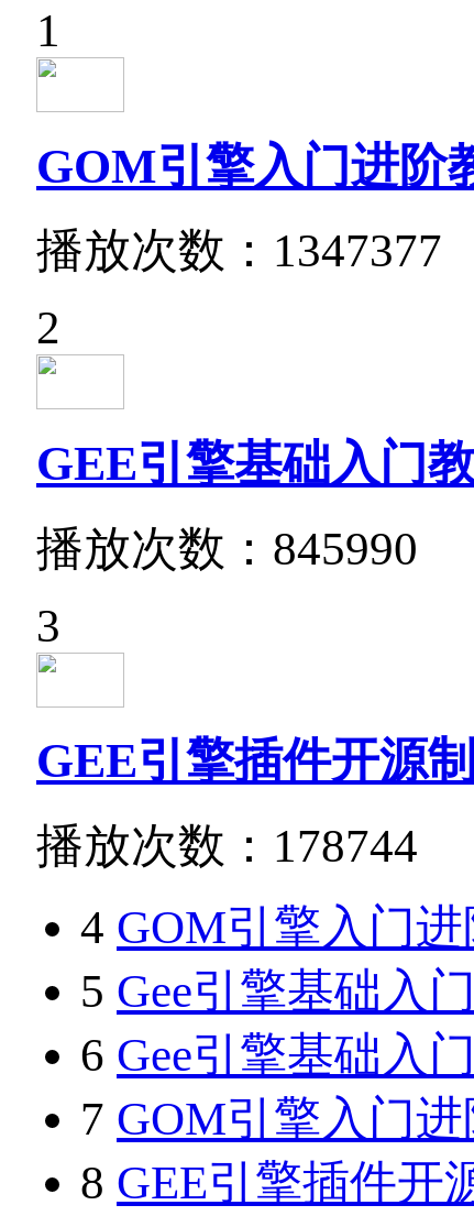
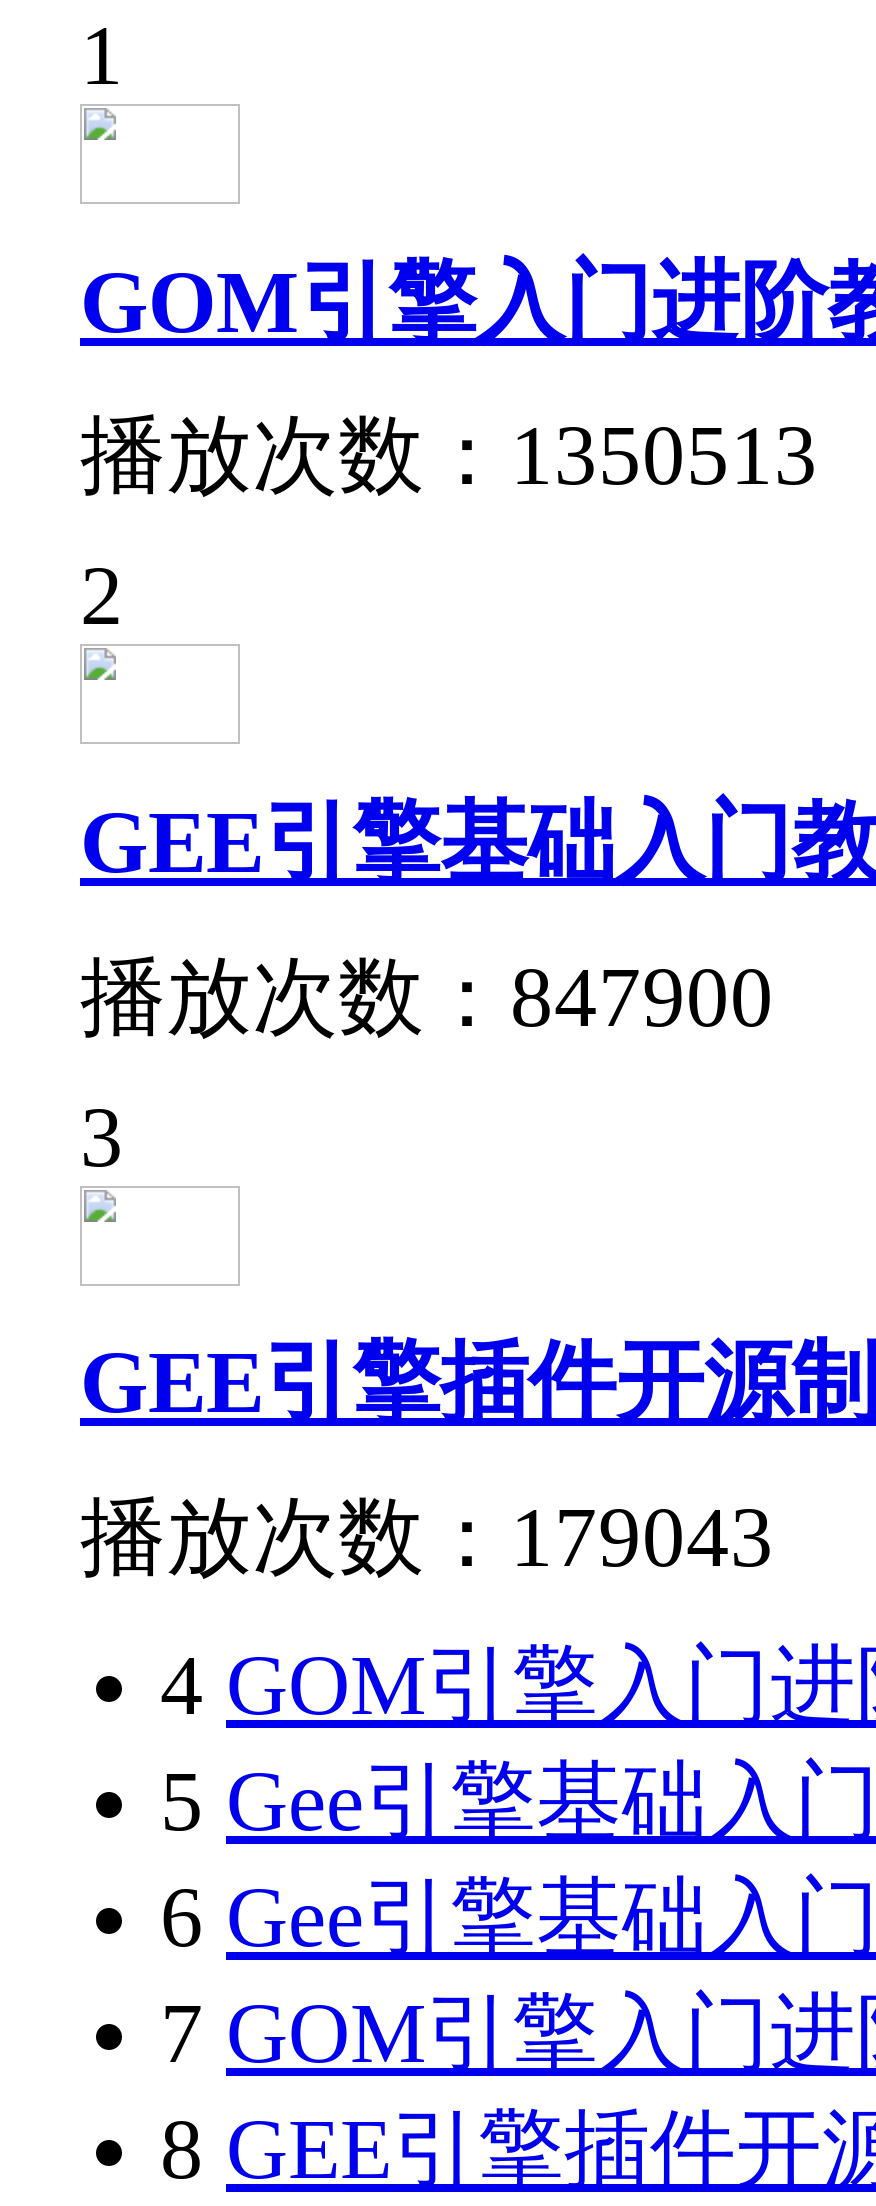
- 播放次数：1347377
+ 播放次数：1350513

- 播放次数：845990
+ 播放次数：847900

- 播放次数：178744
+ 播放次数：179043
